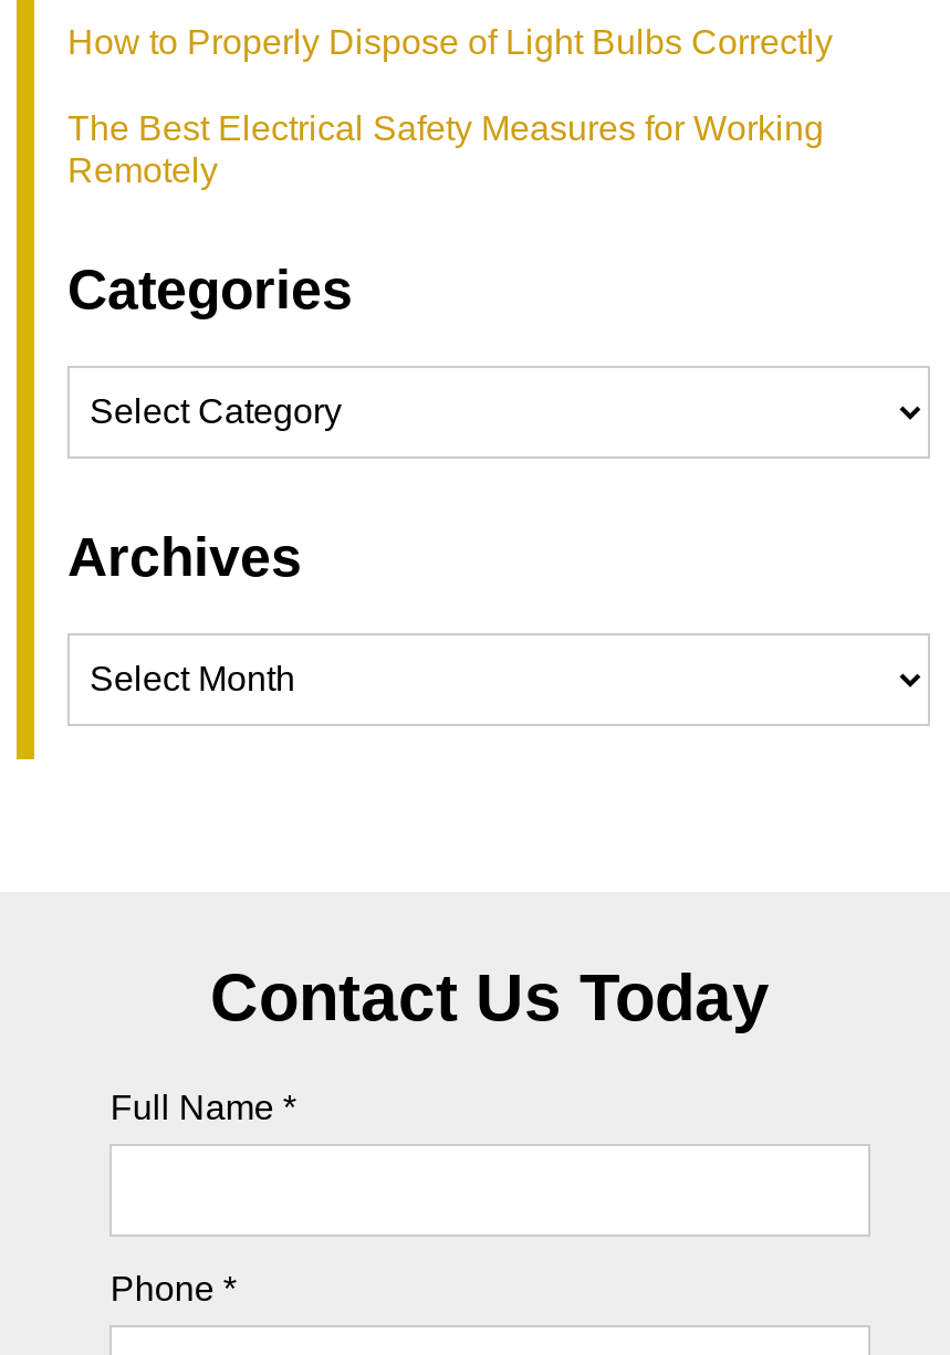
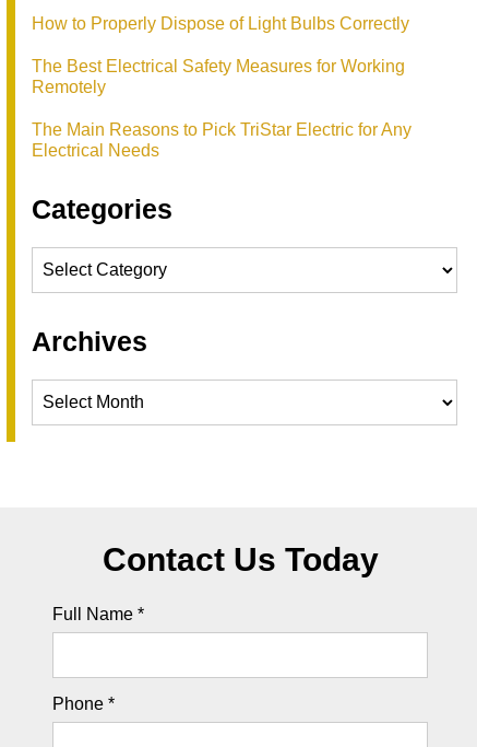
+ The Main Reasons to Pick TriStar Electric for Any
+ Electrical Needs
